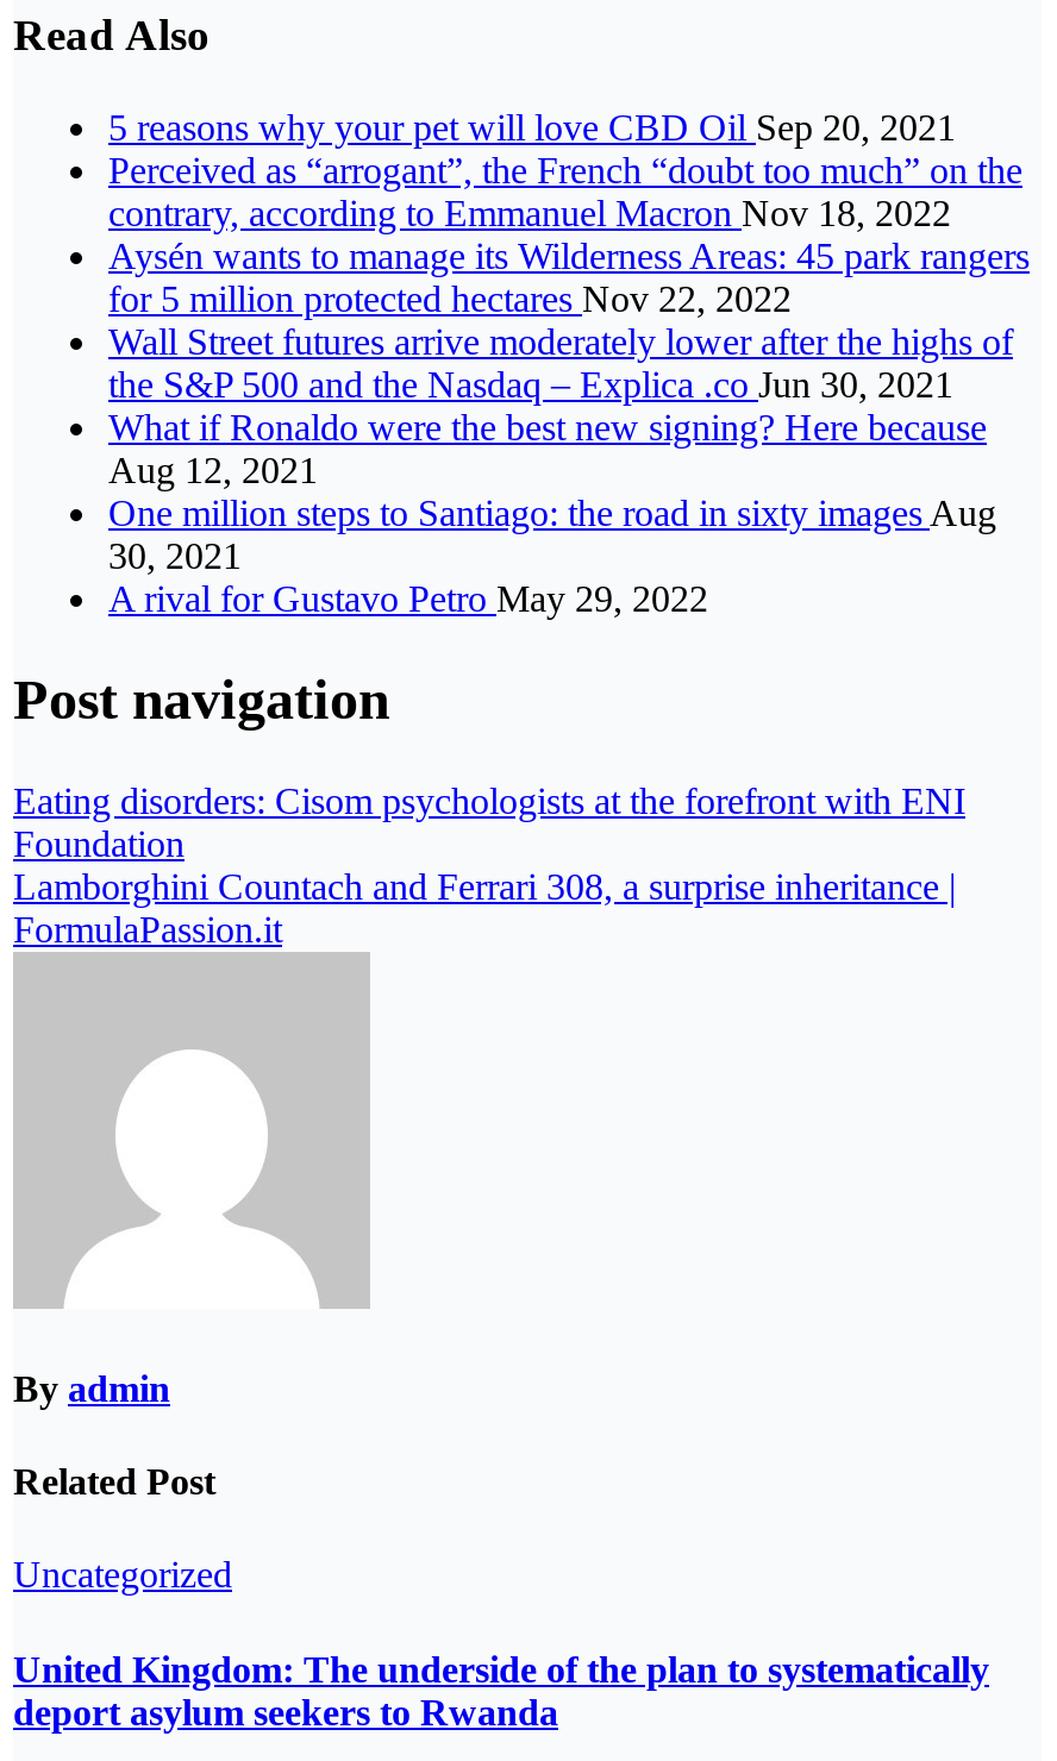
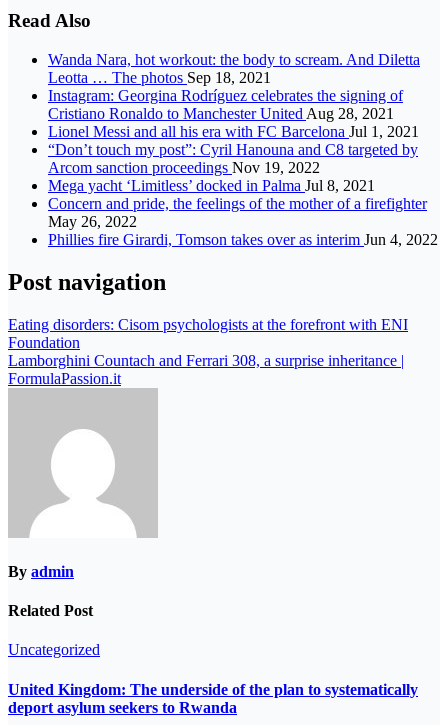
- 5 reasons why your pet will love CBD Oil Sep 20, 2021
- Perceived as “arrogant”, the French “doubt too much” on the
- contrary, according to Emmanuel Macron Nov 18, 2022
- Aysén wants to manage its Wilderness Areas: 45 park rangers
- for 5 million protected hectares Nov 22, 2022
- Wall Street futures arrive moderately lower after the highs of
- the S&P 500 and the Nasdaq – Explica .co Jun 30, 2021
- What if Ronaldo were the best new signing? Here because
- Aug 12, 2021
- One million steps to Santiago: the road in sixty images Aug
- 30, 2021
- A rival for Gustavo Petro May 29, 2022
+ Wanda Nara, hot workout: the body to scream. And Diletta
+ Leotta … The photos Sep 18, 2021
+ Instagram: Georgina Rodríguez celebrates the signing of
+ Cristiano Ronaldo to Manchester United Aug 28, 2021
+ Lionel Messi and all his era with FC Barcelona Jul 1, 2021
+ “Don’t touch my post”: Cyril Hanouna and C8 targeted by
+ Arcom sanction proceedings Nov 19, 2022
+ Mega yacht ‘Limitless’ docked in Palma Jul 8, 2021
+ Concern and pride, the feelings of the mother of a firefighter
+ May 26, 2022
+ Phillies fire Girardi, Tomson takes over as interim Jun 4, 2022
